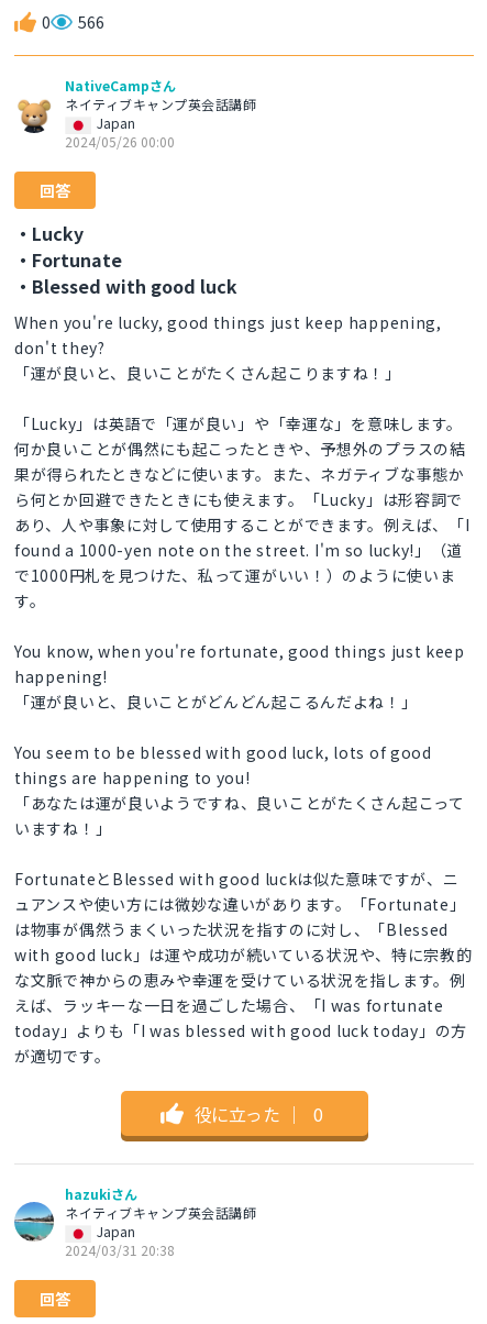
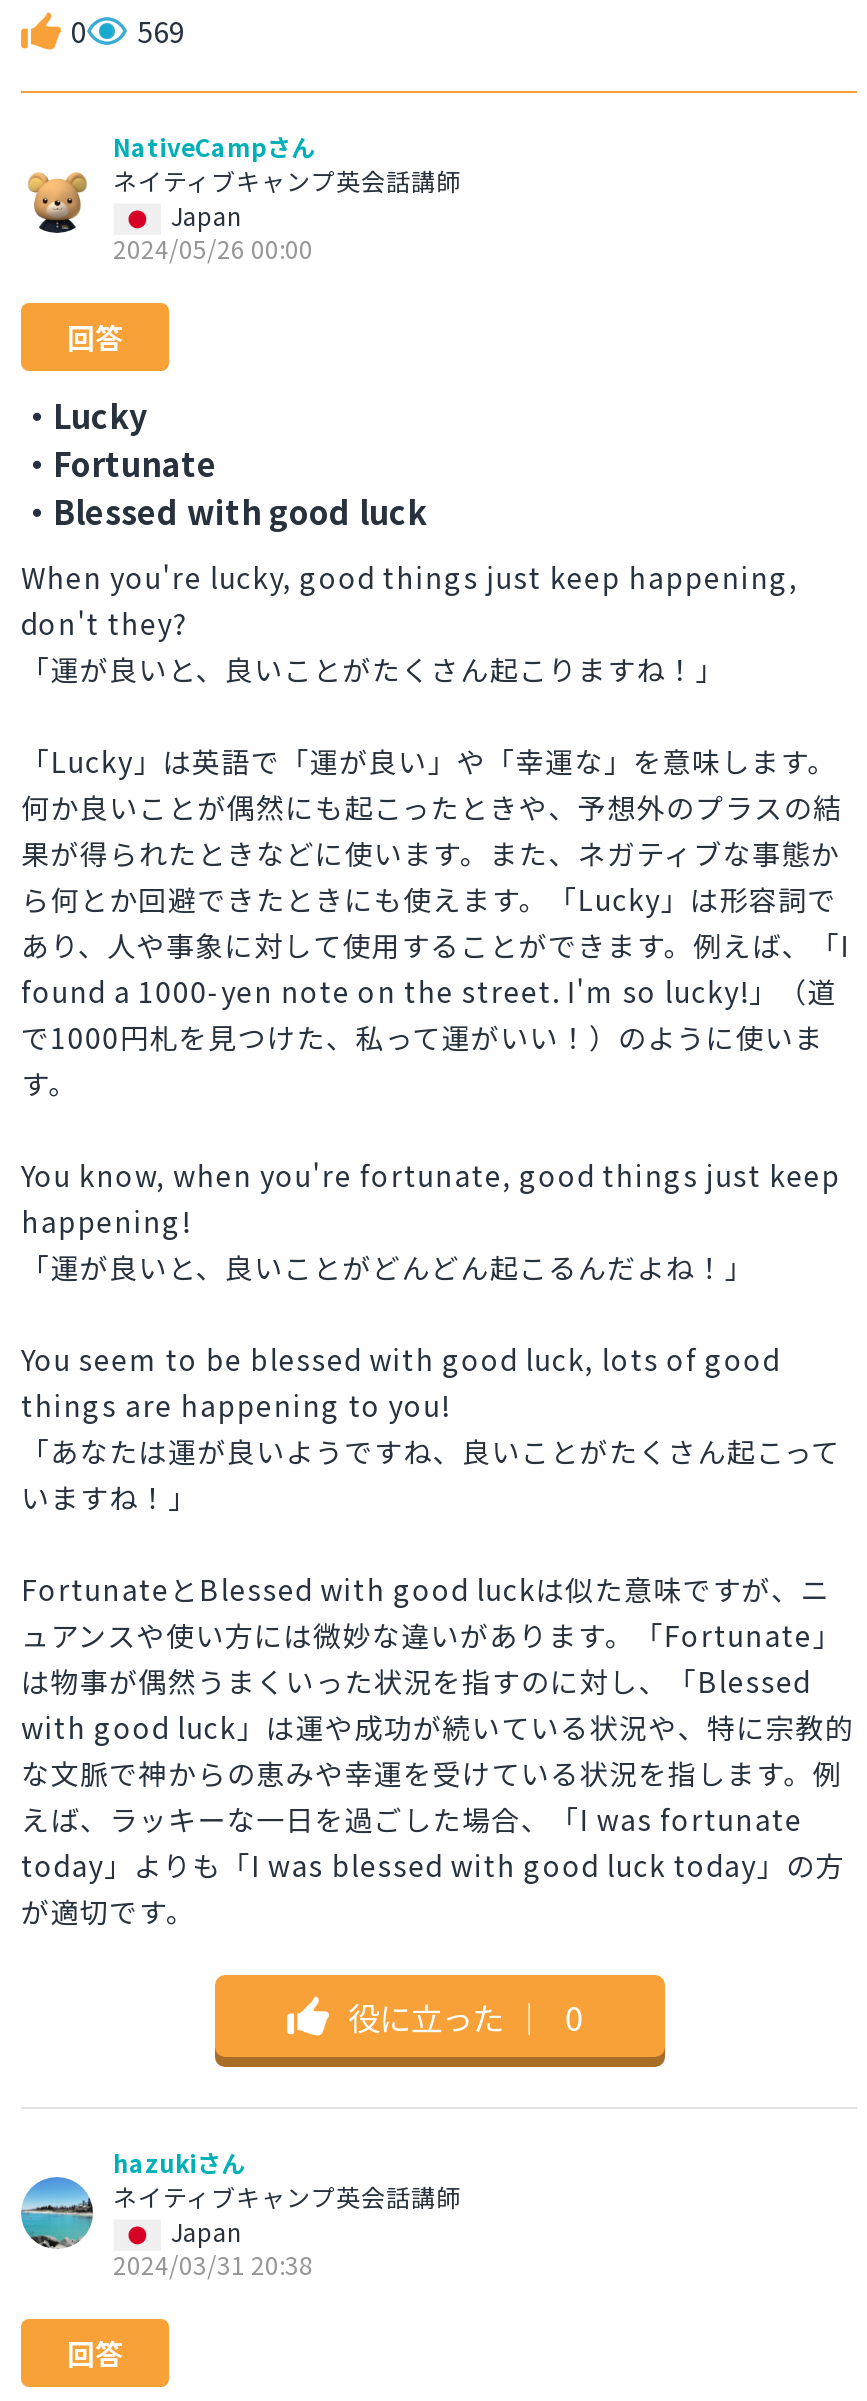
- 0 566
+ 0 569
